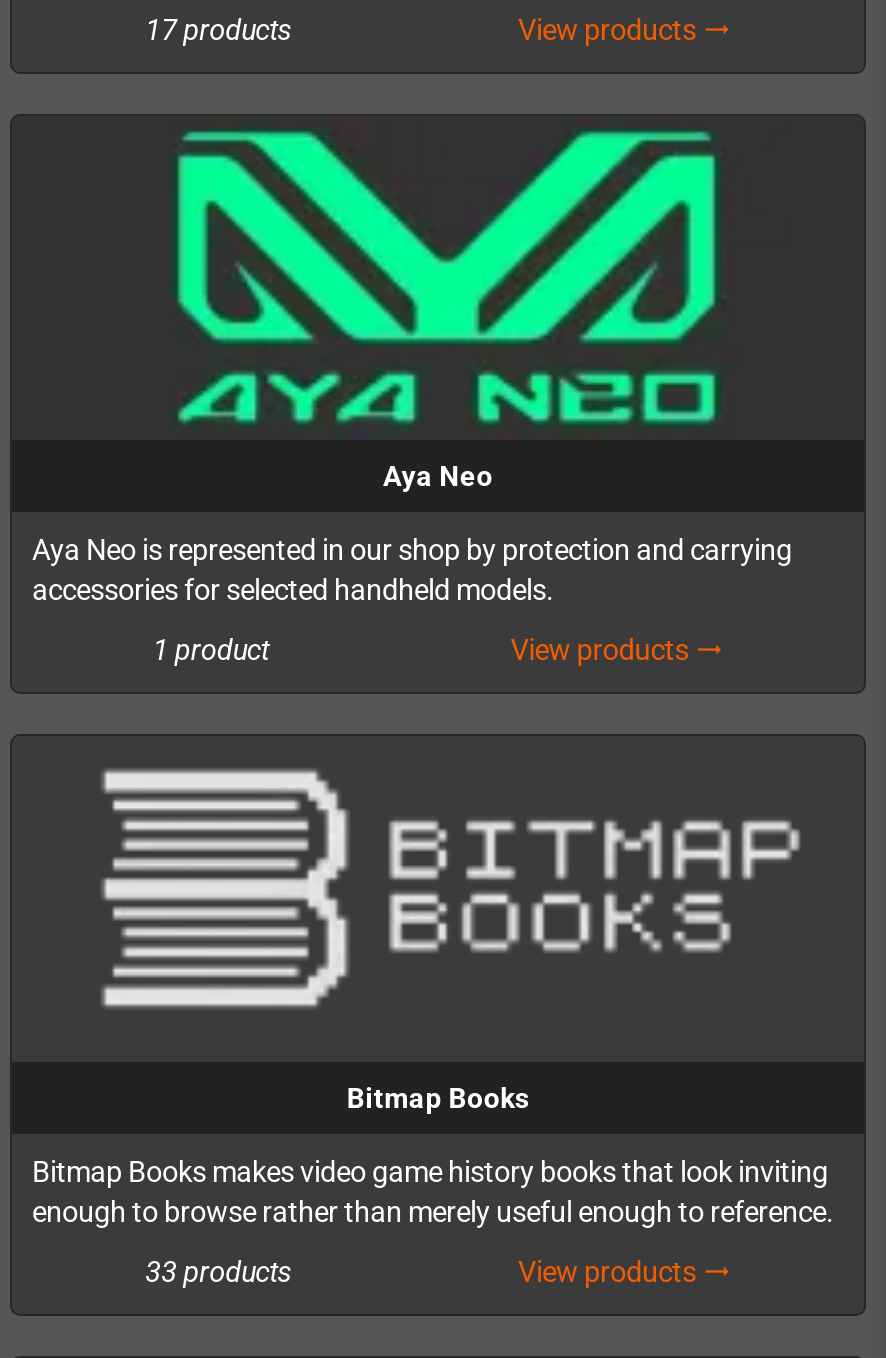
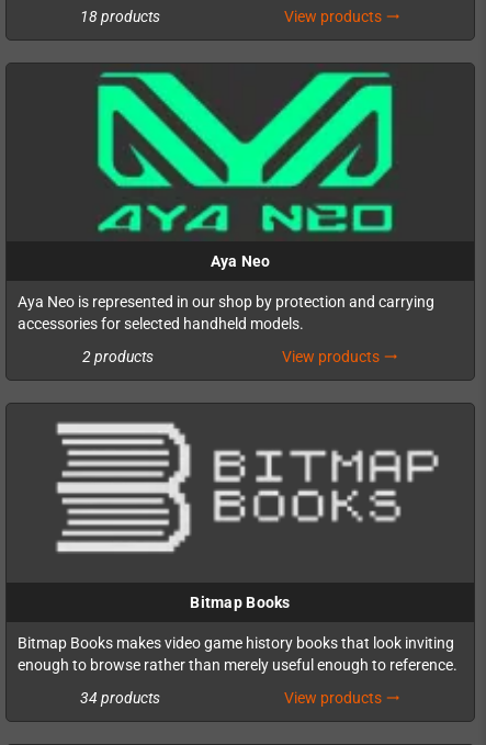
- 17 products
+ 18 products

- 1 product
+ 2 products

- 33 products
+ 34 products
